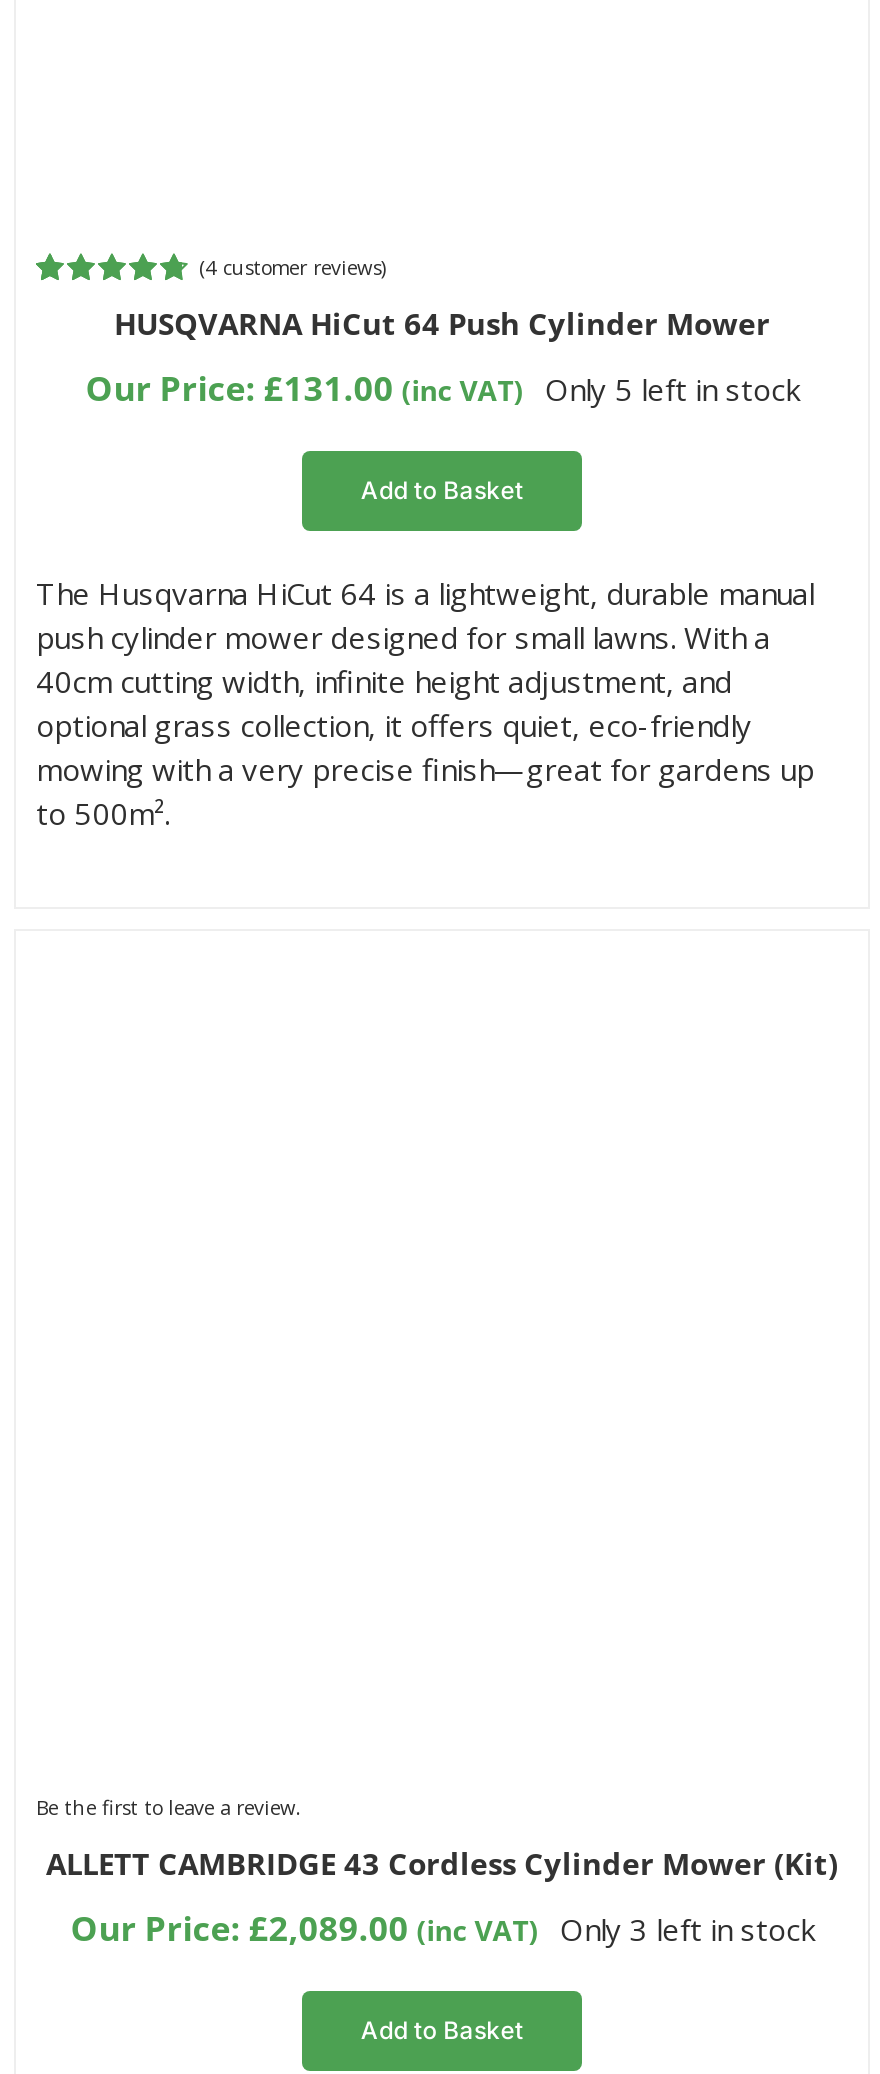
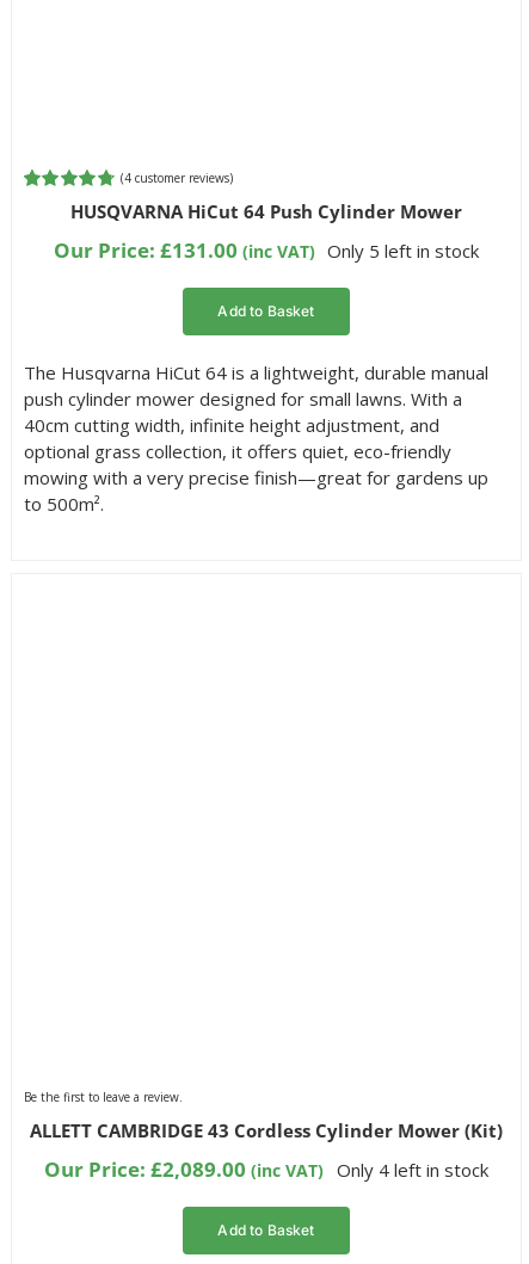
- Our Price: £2,089.00 (inc VAT) Only 3 left in stock
+ Our Price: £2,089.00 (inc VAT) Only 4 left in stock
